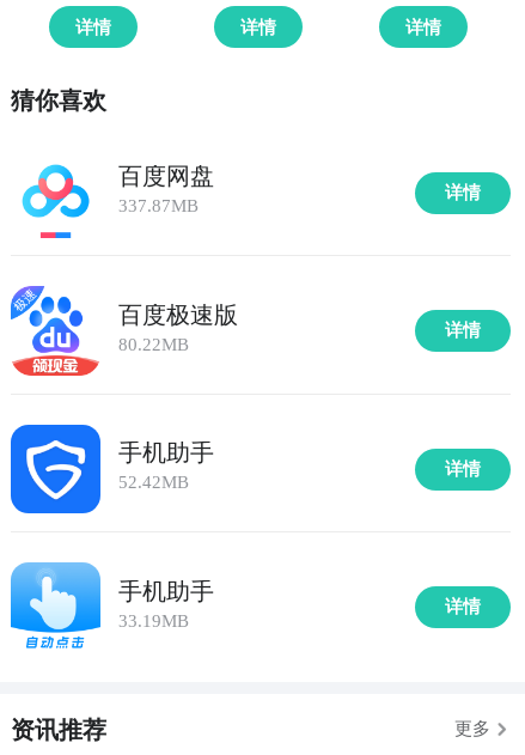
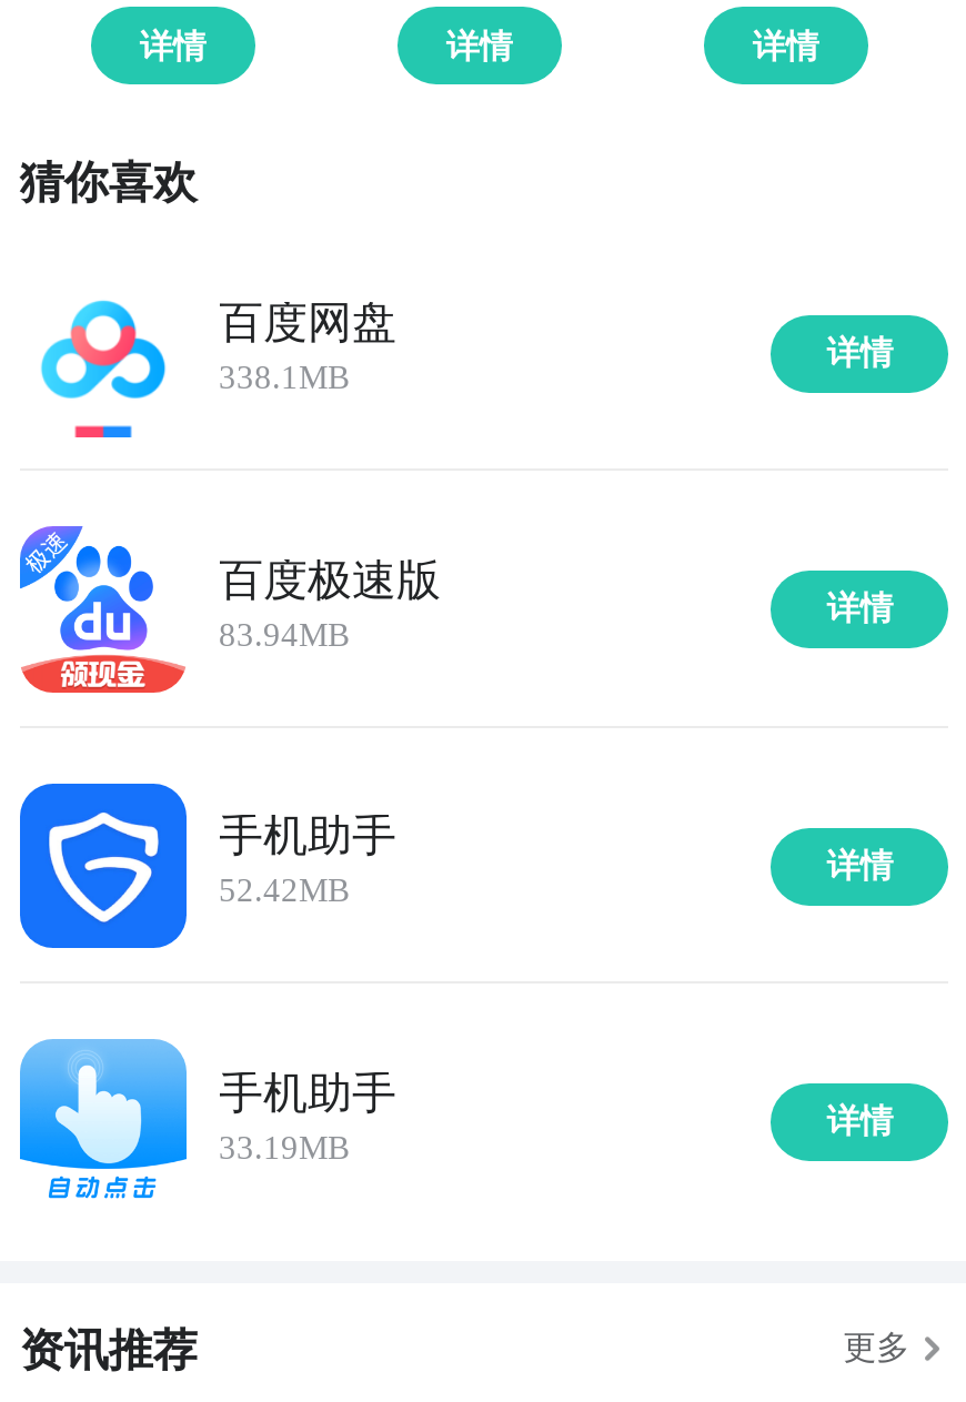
- 337.87MB
+ 338.1MB

- 80.22MB
+ 83.94MB
